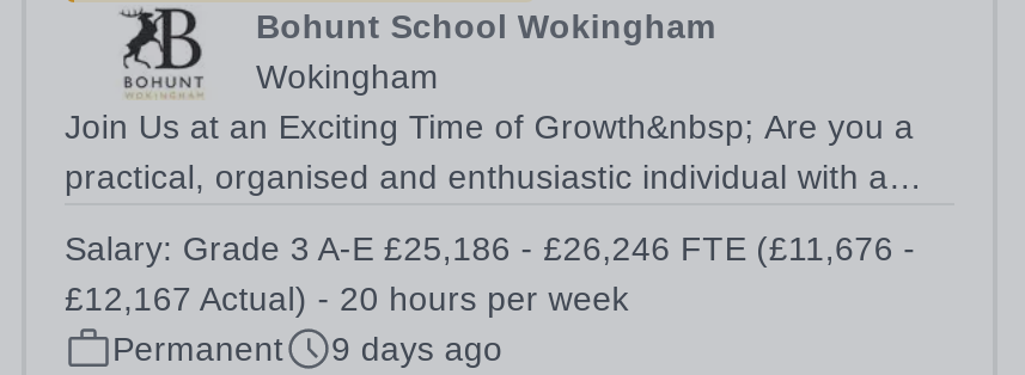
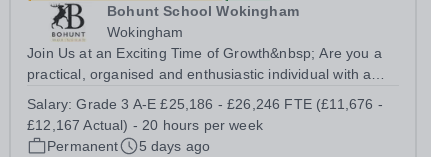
- Permanent 9 days ago
+ Permanent 5 days ago
